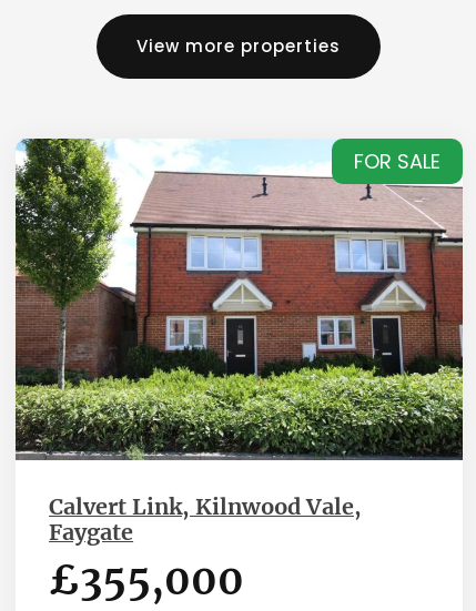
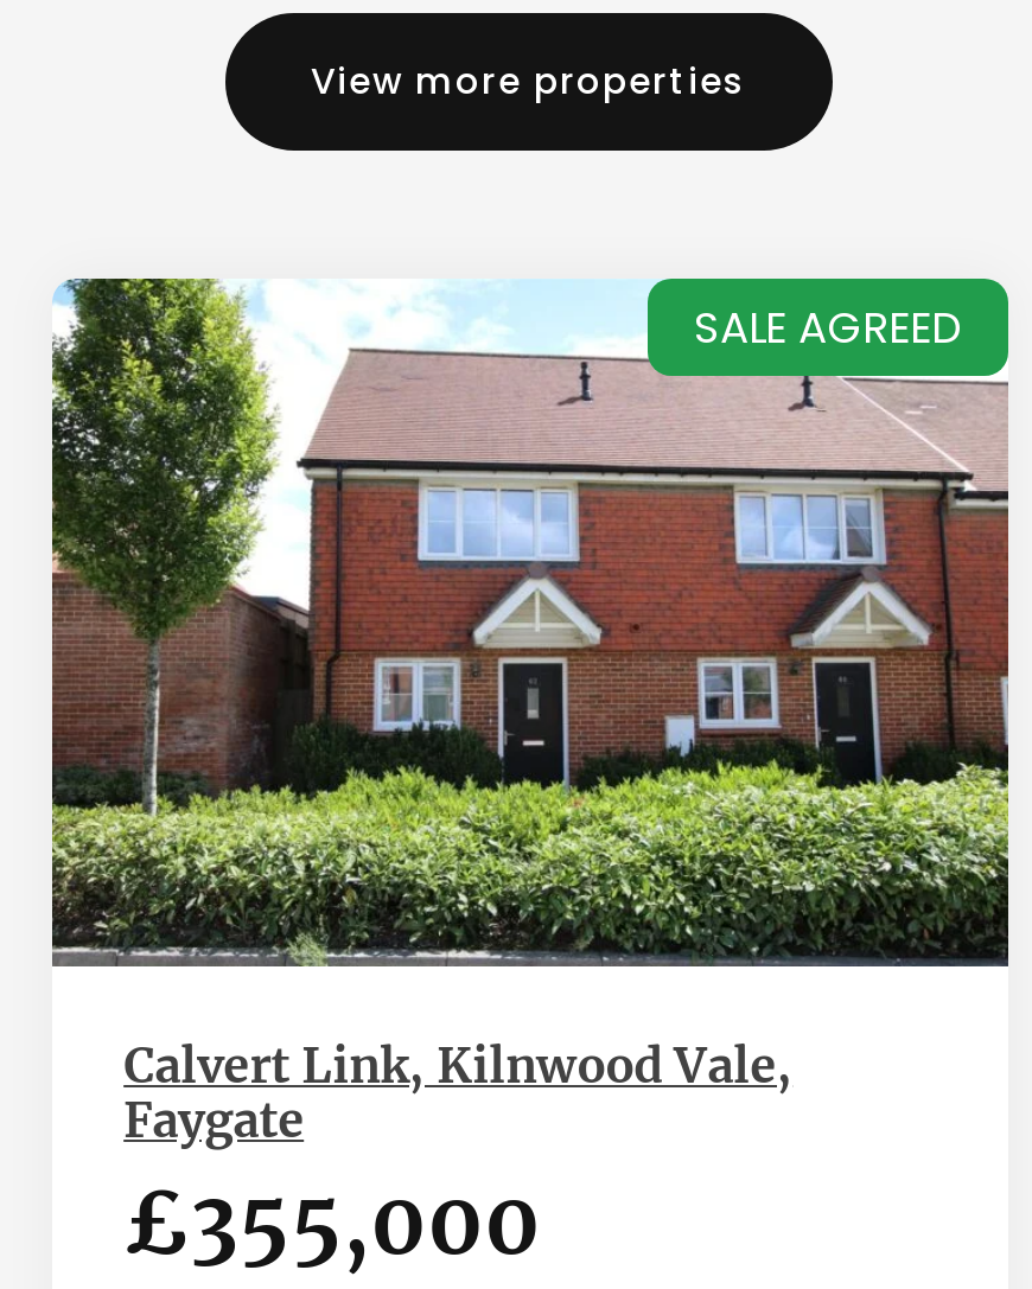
- [image]
- FOR SALE
+ [image]
+ SALE AGREED
